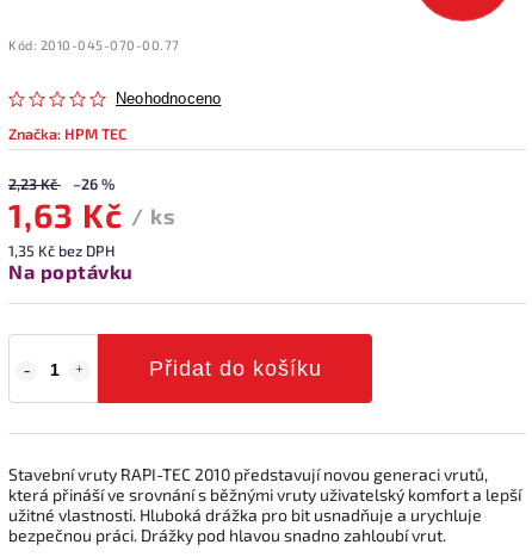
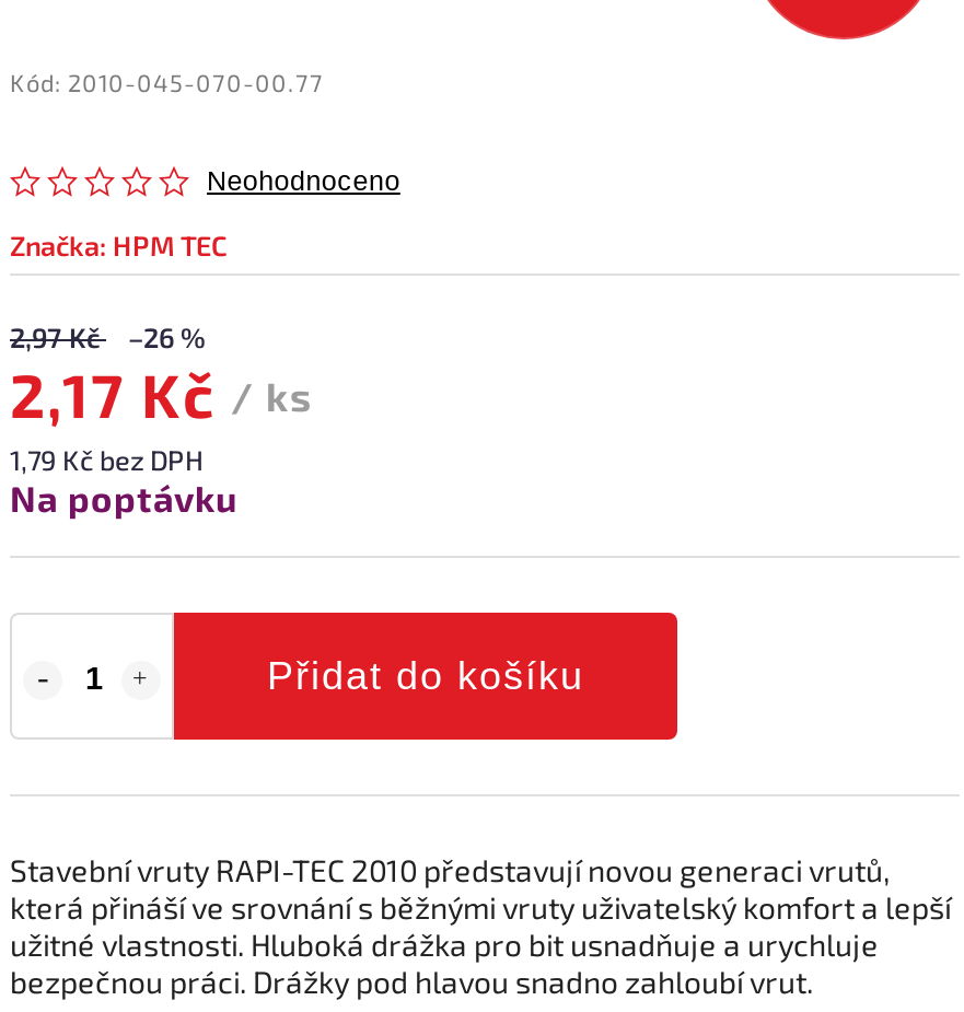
- 2,23 Kč –26 %
+ 2,97 Kč –26 %

- 1,63 Kč / ks
+ 2,17 Kč / ks

- 1,35 Kč bez DPH
+ 1,79 Kč bez DPH
